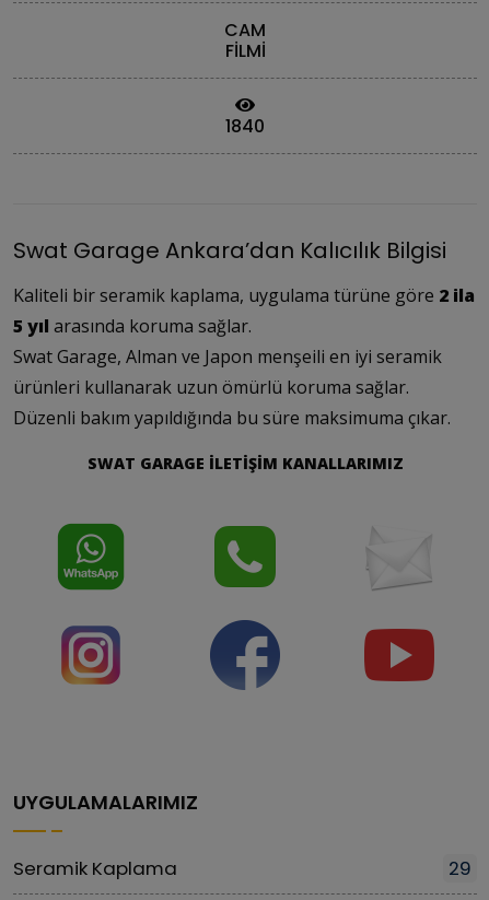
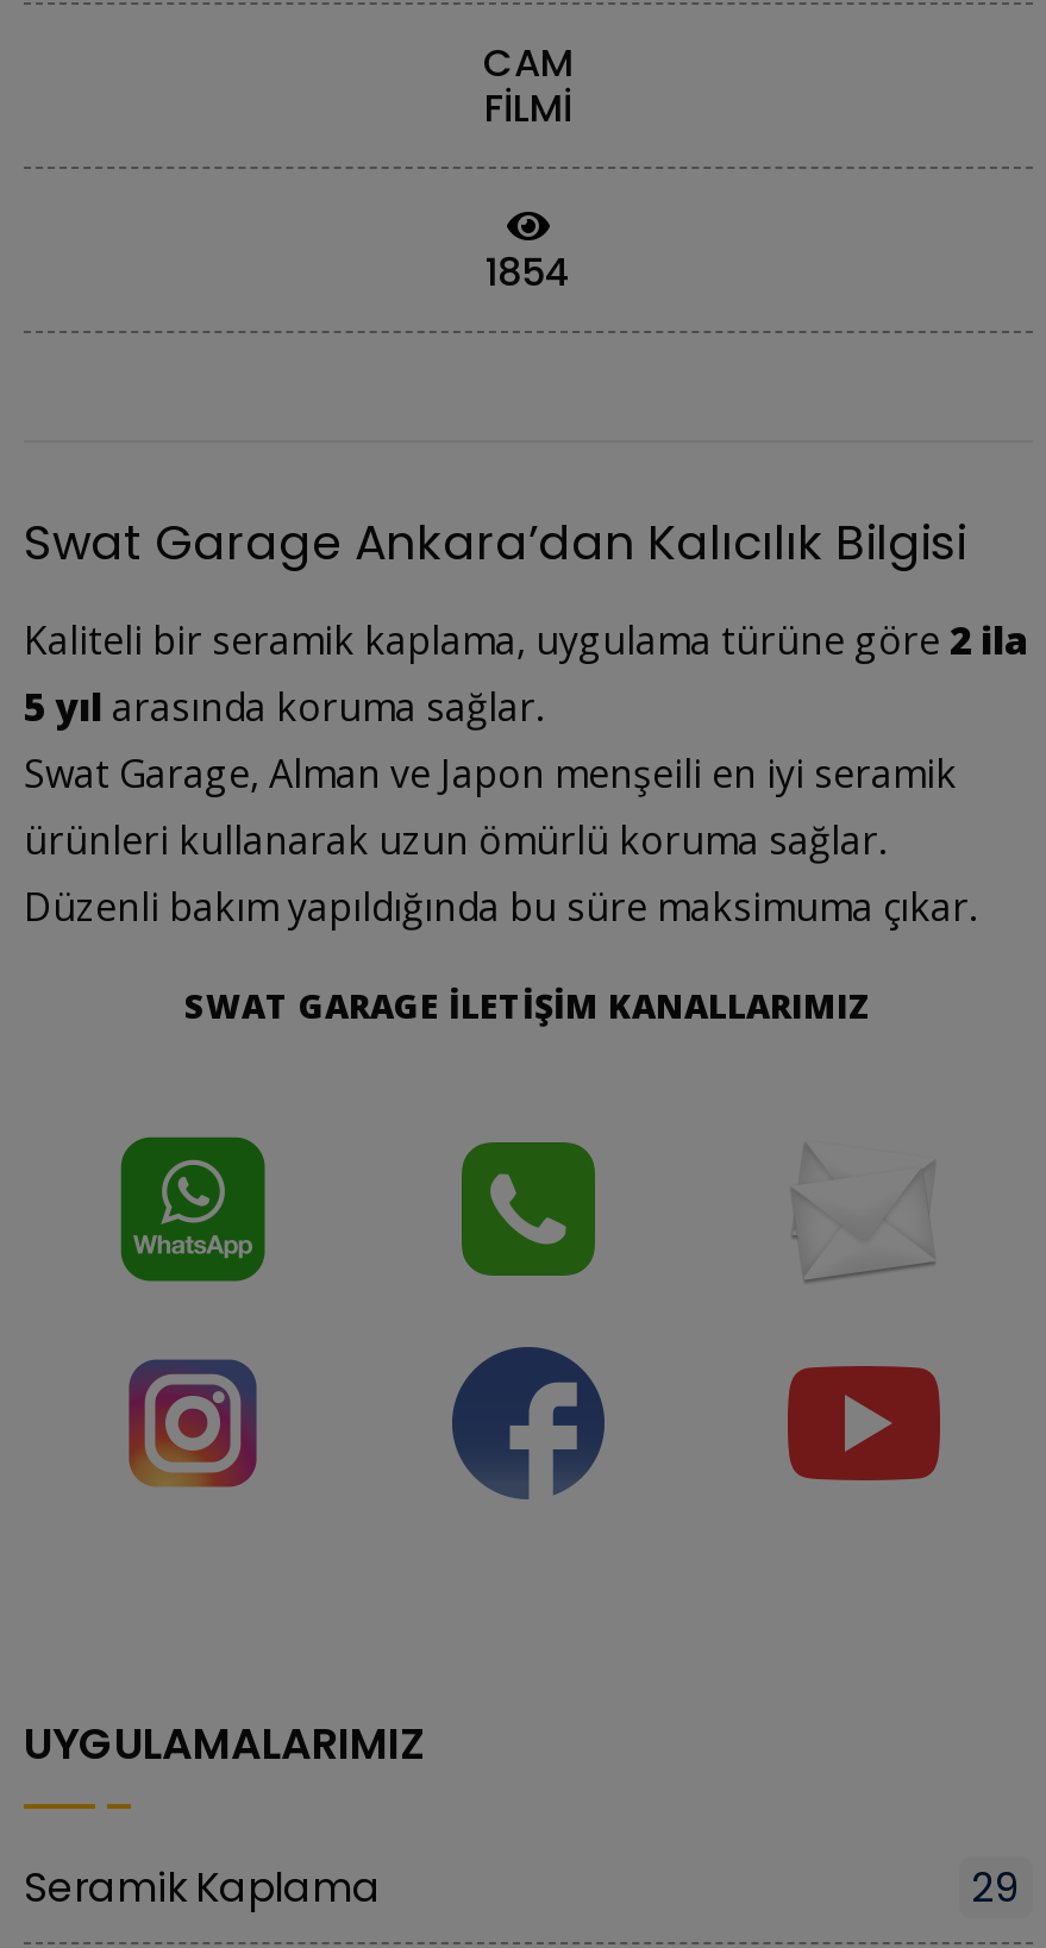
- 1840
+ 1854
